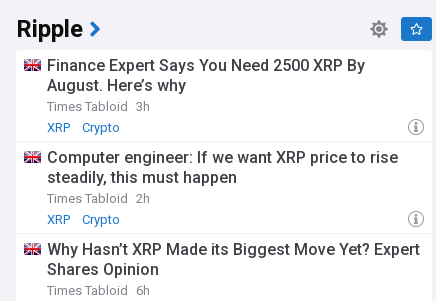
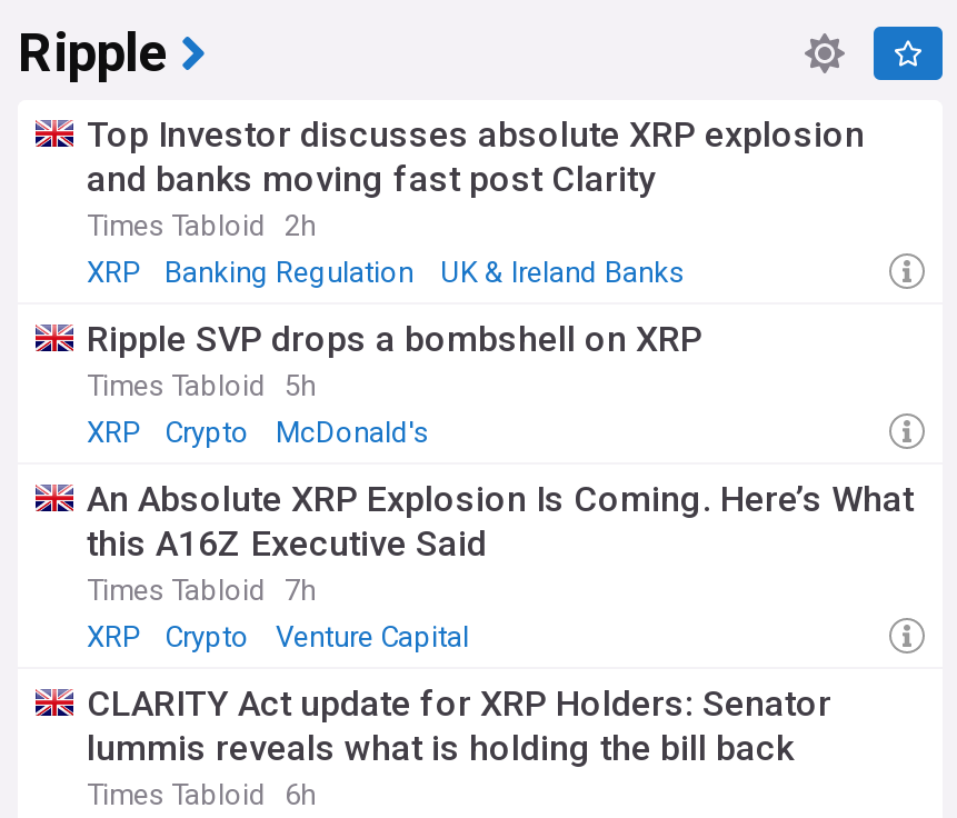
- Finance Expert Says You Need 2500 XRP By
- August. Here’s why
- Times Tabloid 3h
+ Top Investor discusses absolute XRP explosion
+ and banks moving fast post Clarity
+ XRP
+ Banking Regulation
+ UK & Ireland Banks
+ Ripple SVP drops a bombshell on XRP
+ Times Tabloid 5h

- Computer engineer: If we want XRP price to rise
- steadily, this must happen
+ McDonald's
+ An Absolute XRP Explosion Is Coming. Here’s What
+ this A16Z Executive Said
+ Times Tabloid 7h

moved up: Times Tabloid 2h

- Why Hasn’t XRP Made its Biggest Move Yet? Expert
- Shares Opinion
+ Venture Capital
+ CLARITY Act update for XRP Holders: Senator
+ lummis reveals what is holding the bill back
